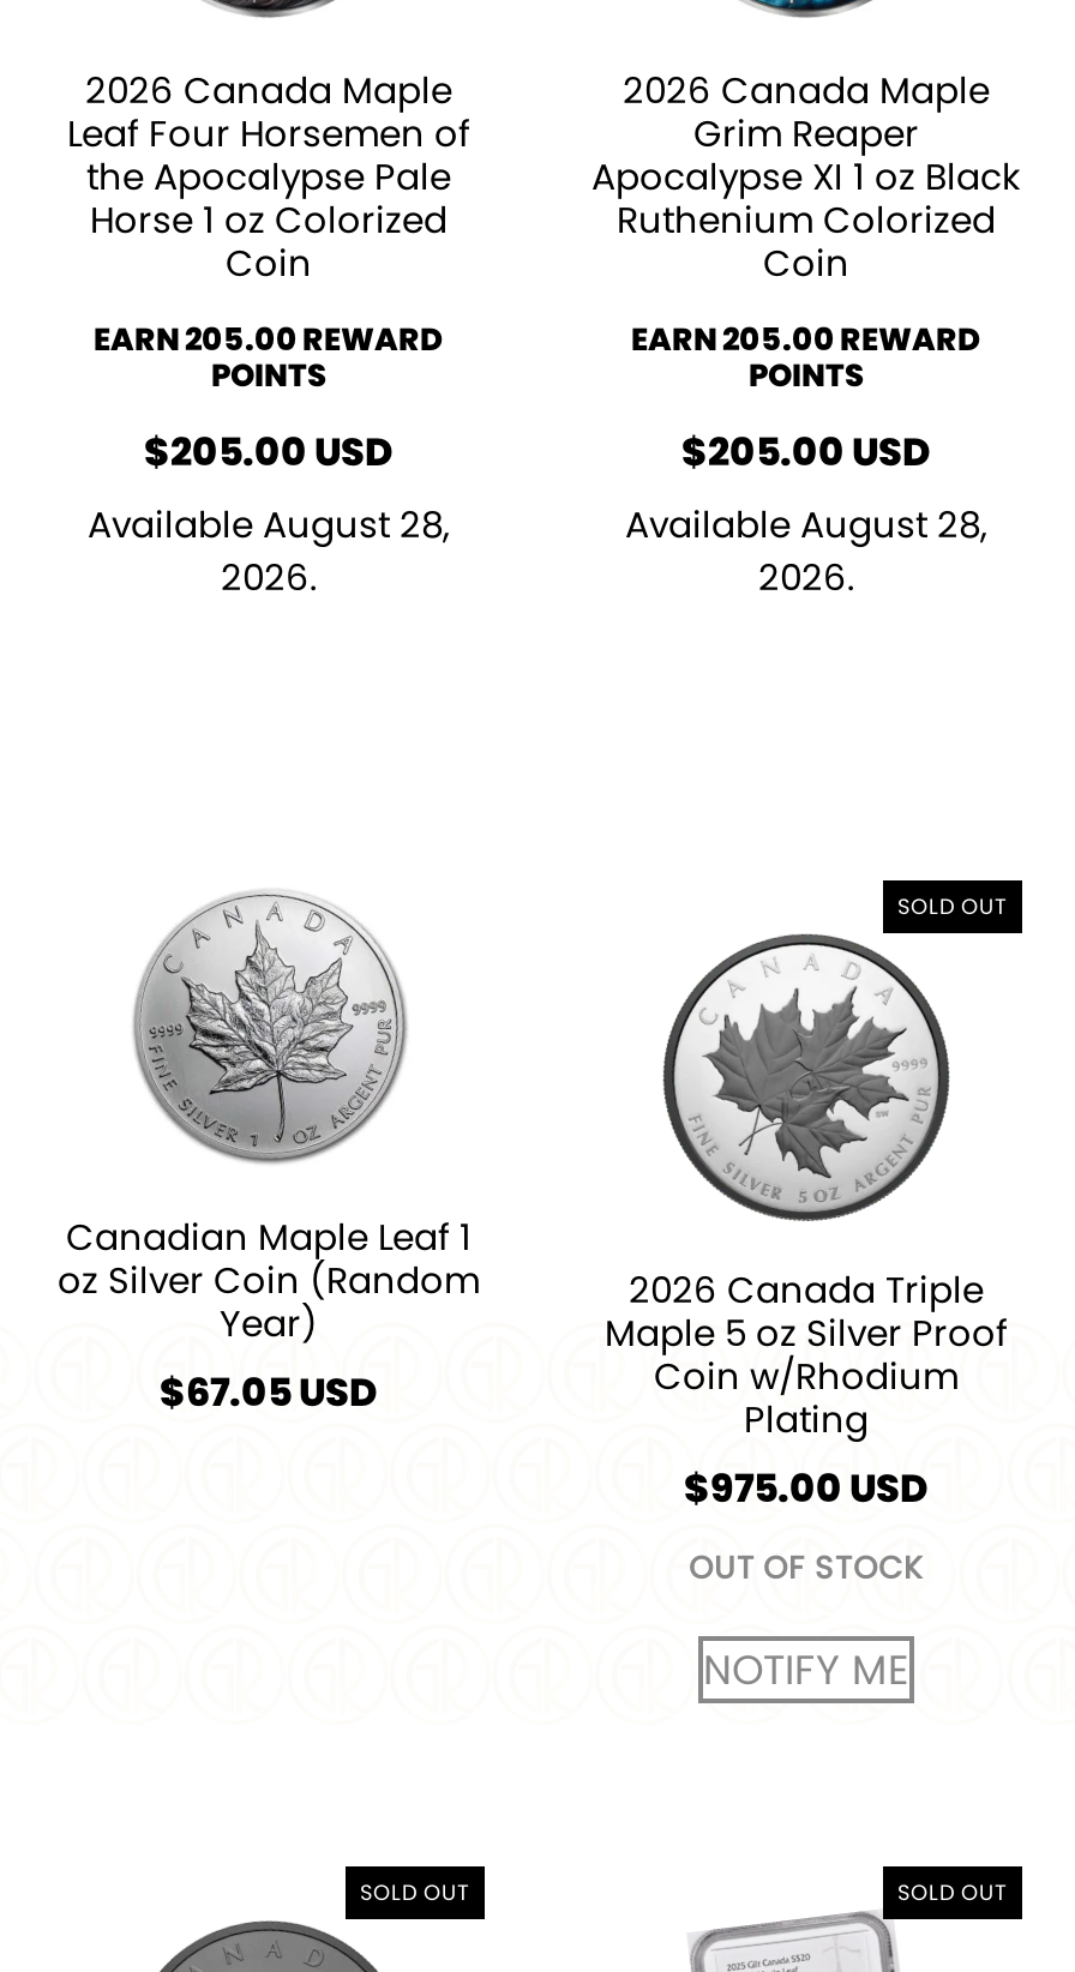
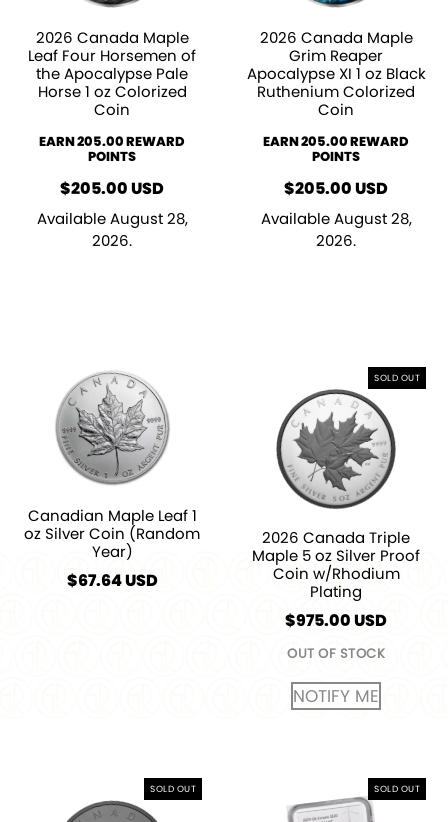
- $67.05
+ $67.64
